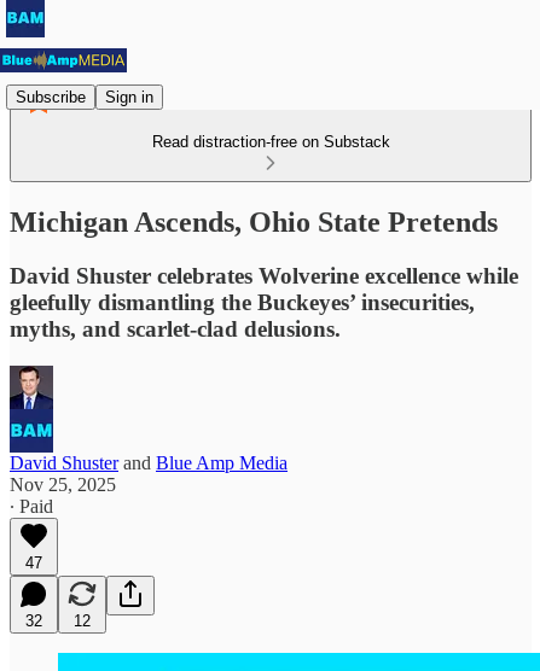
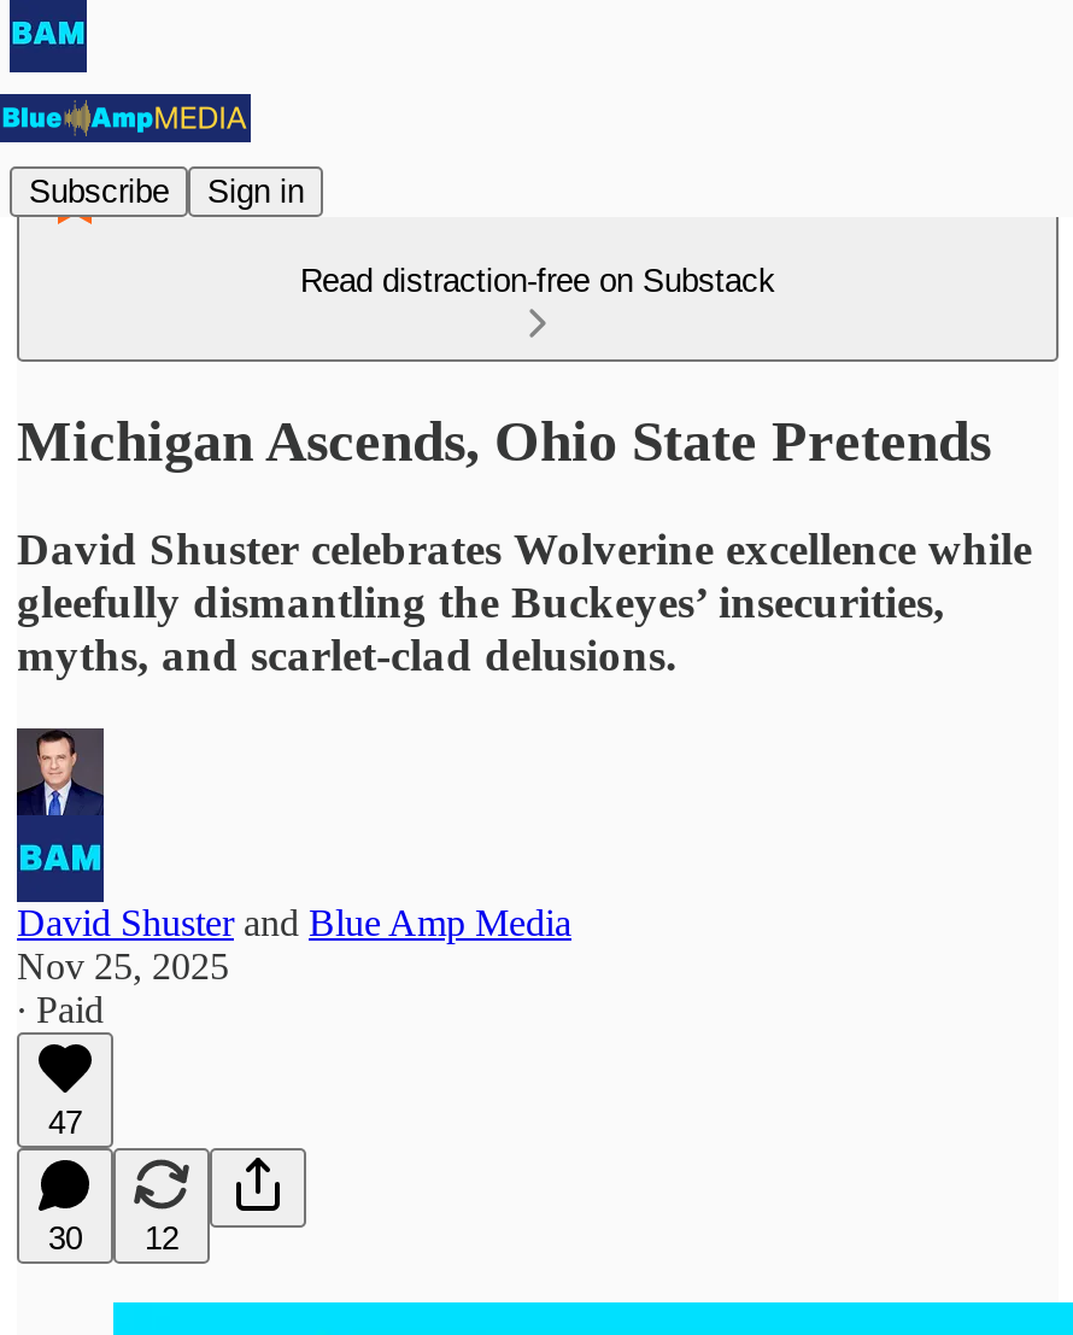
- 32 12
+ 30 12
